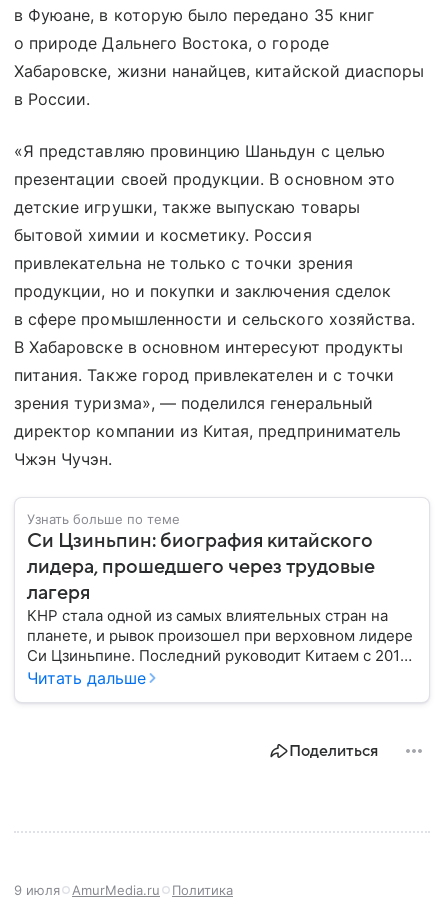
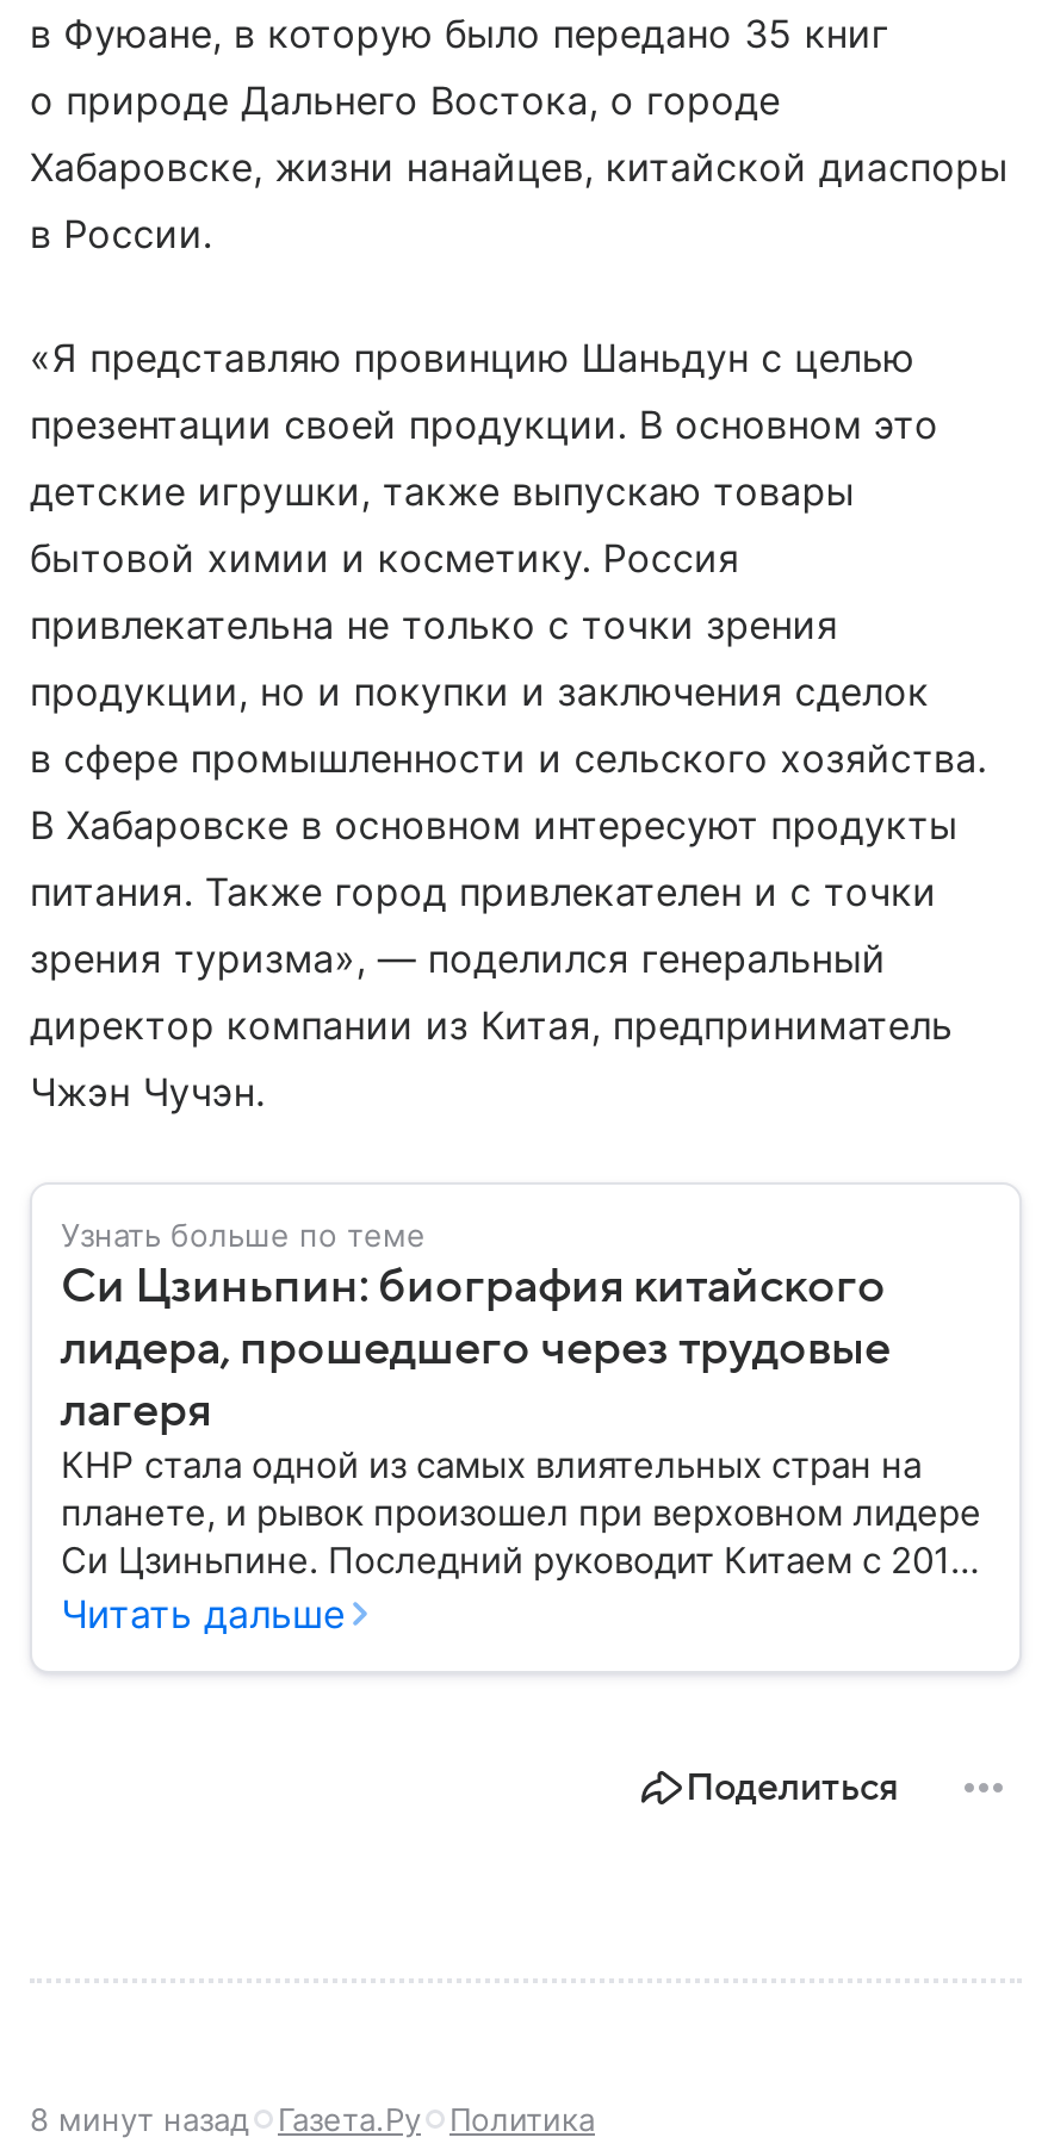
- 9 июля
- AmurMedia.ru
+ 8 минут назад
+ Газета.Ру
